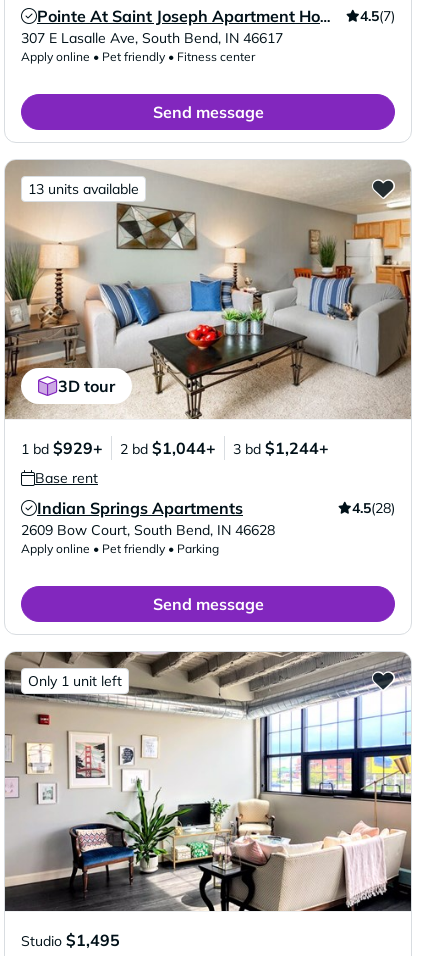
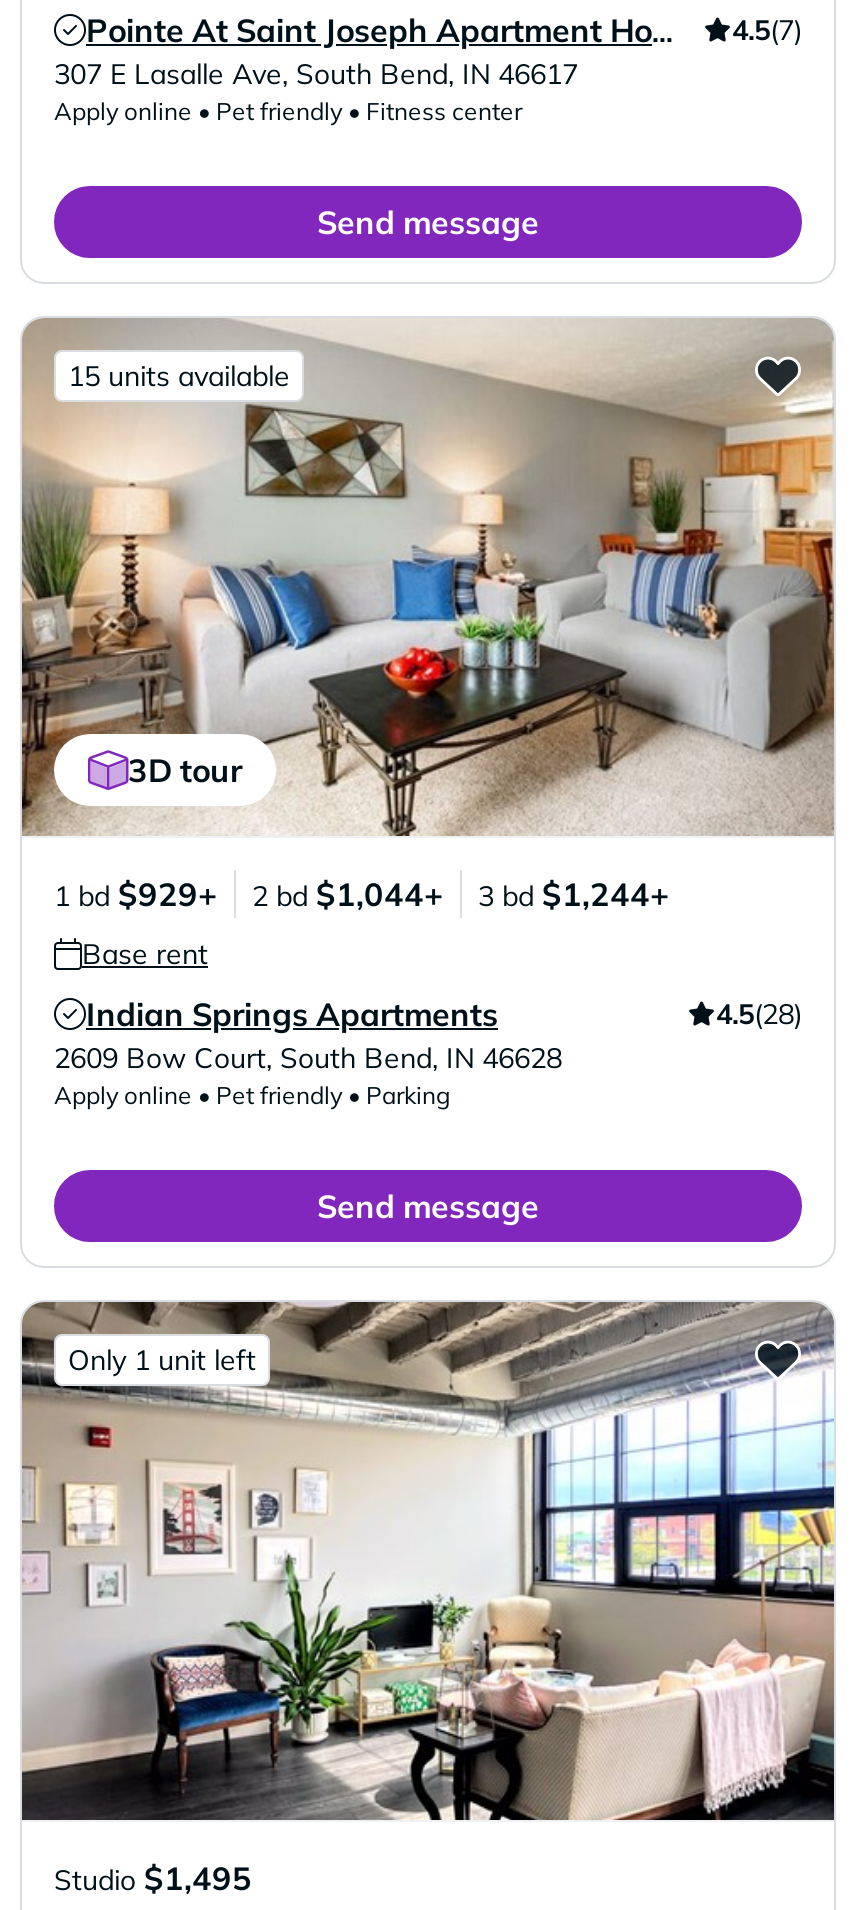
- 13 units available
+ 15 units available
